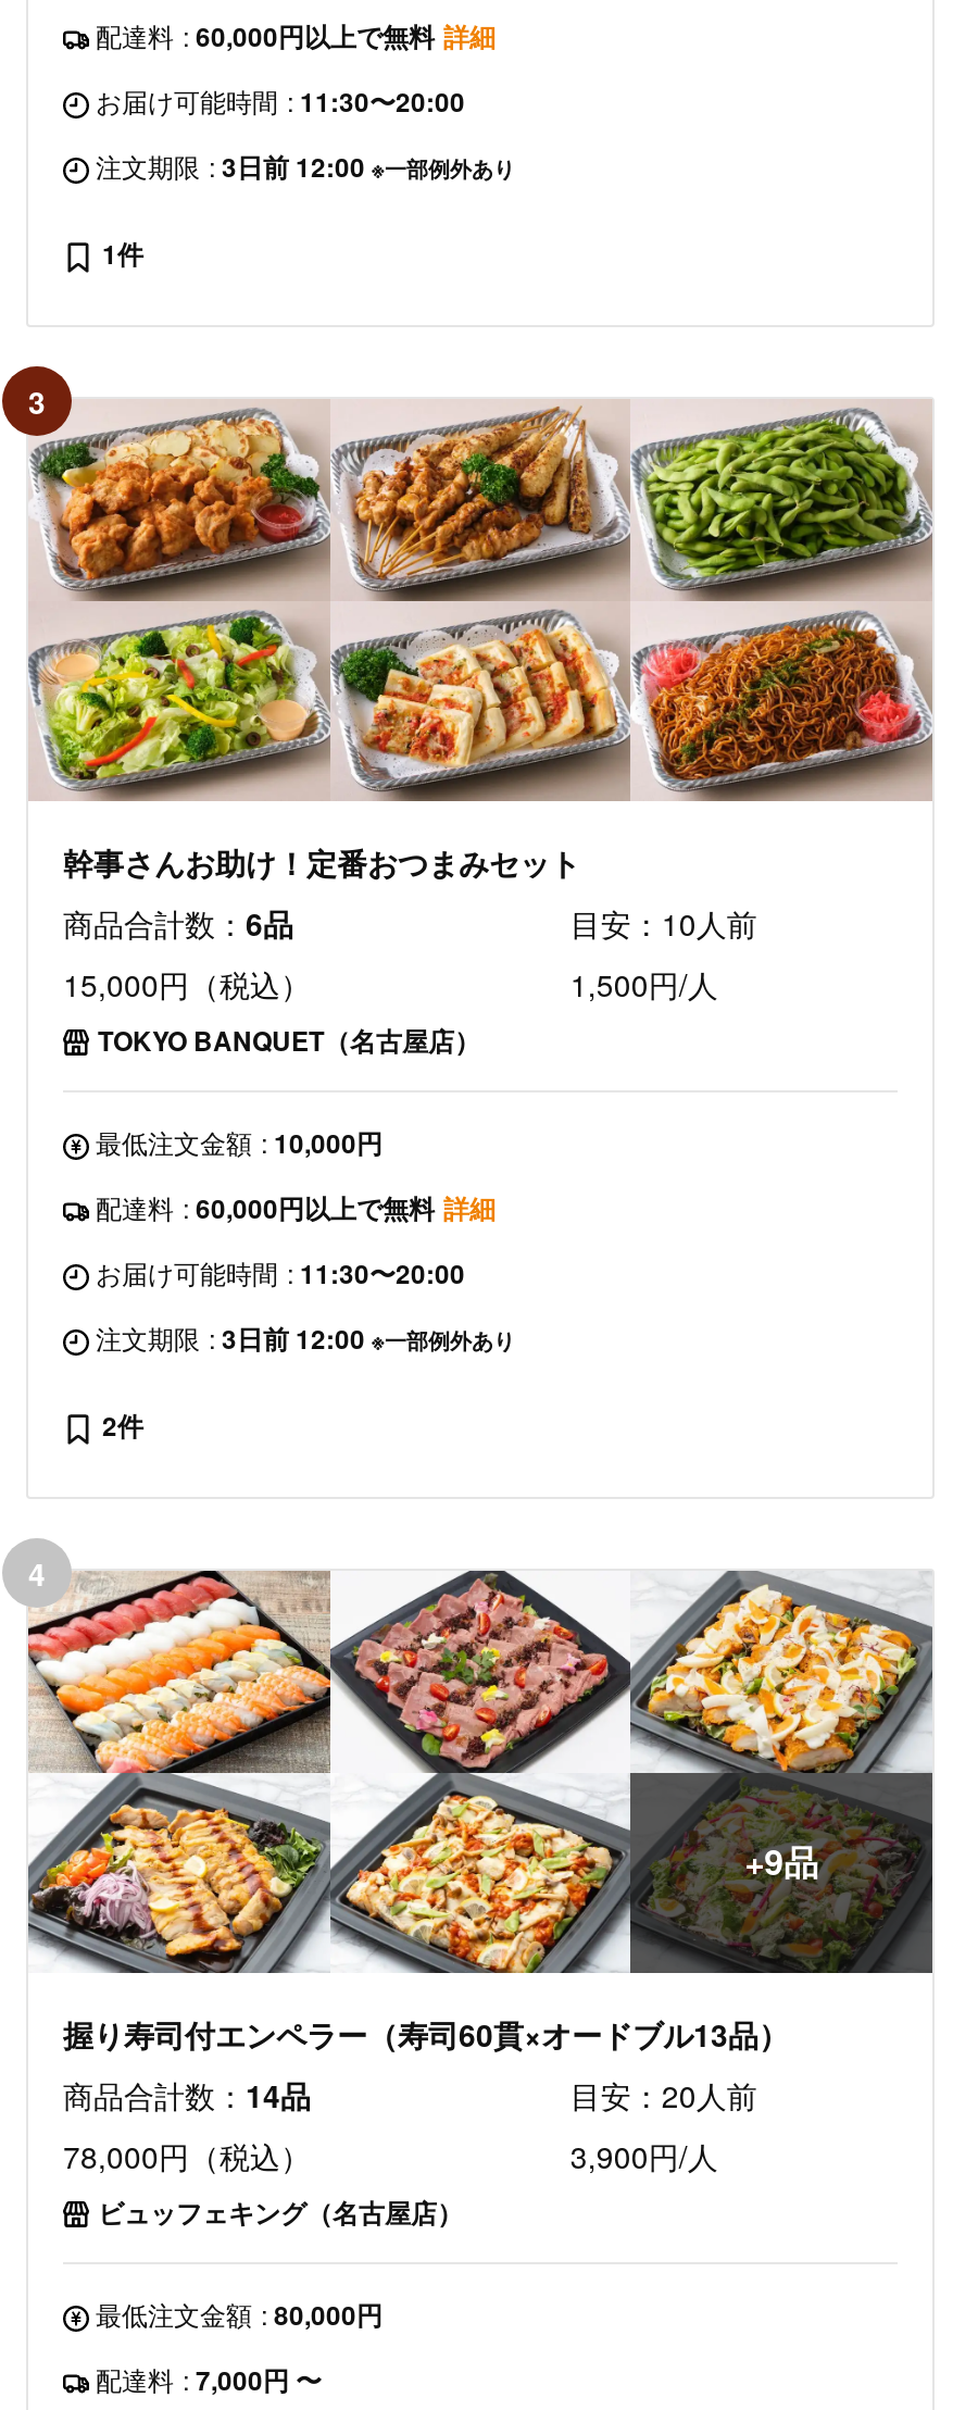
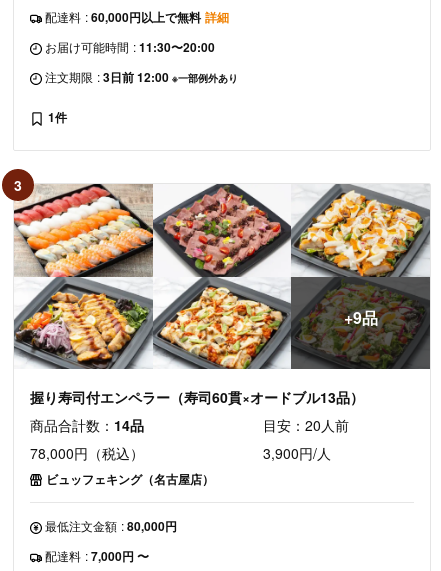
- [image]
- 幹事さんお助け！定番おつまみセット
- 商品合計数：6品
- 目安：10人前
- 15,000円（税込）
- 1,500円/人
- TOKYO BANQUET（名古屋店）
- 最低注文金額 : 10,000円
- 配達料 : 60,000円以上で無料詳細
- お届け可能時間 : 11:30〜20:00
- 注文期限 : 3日前 12:00 ※一部例外あり
- 2件
- 4
